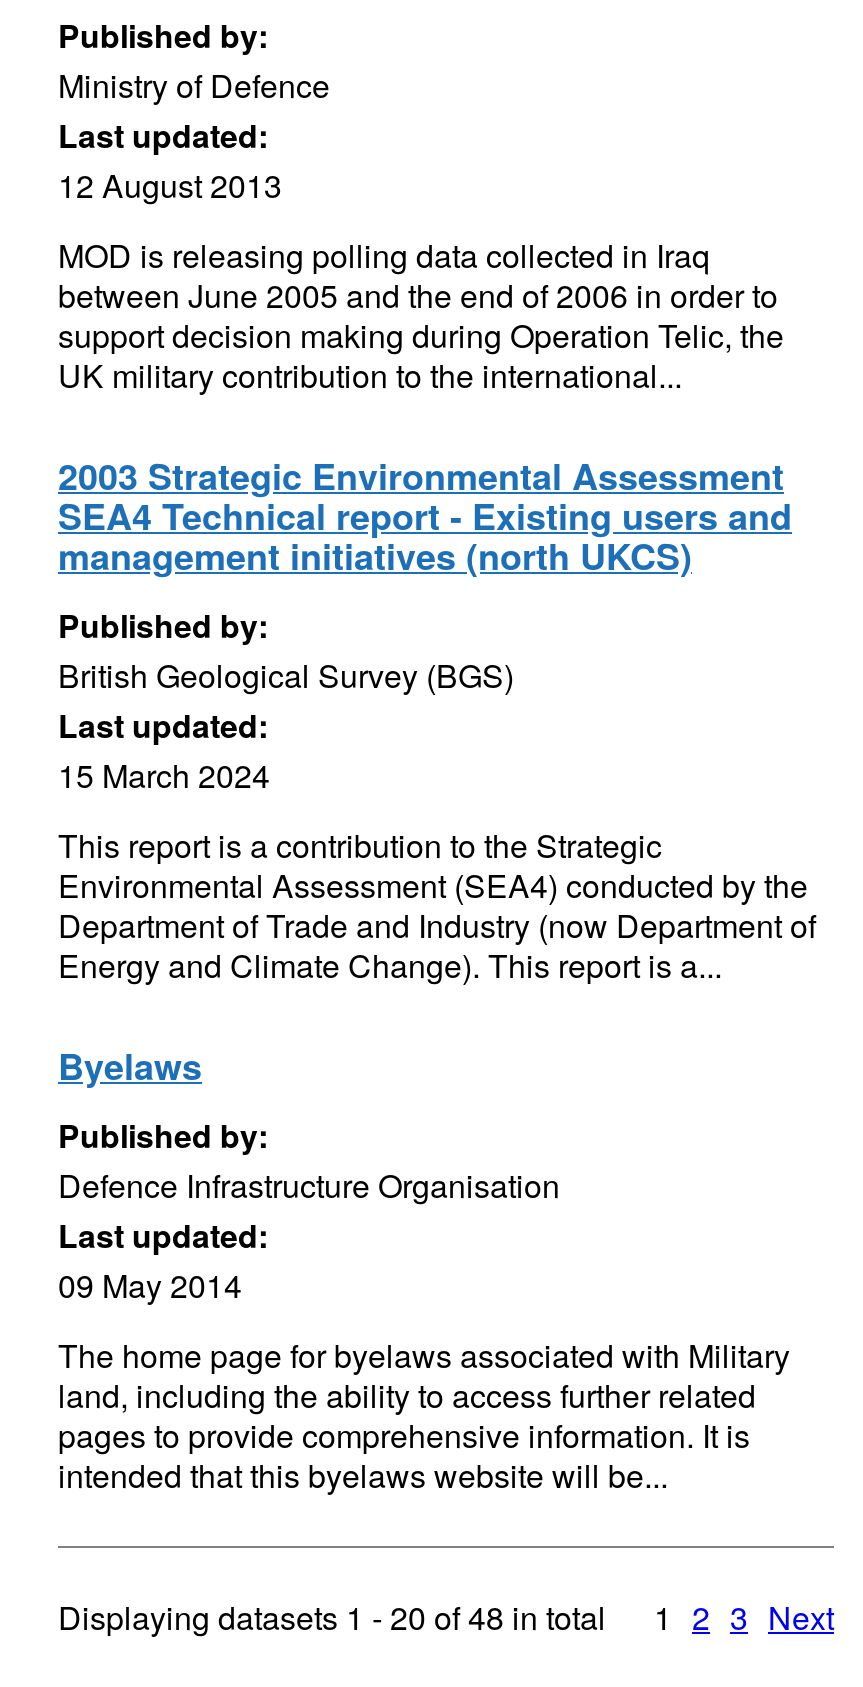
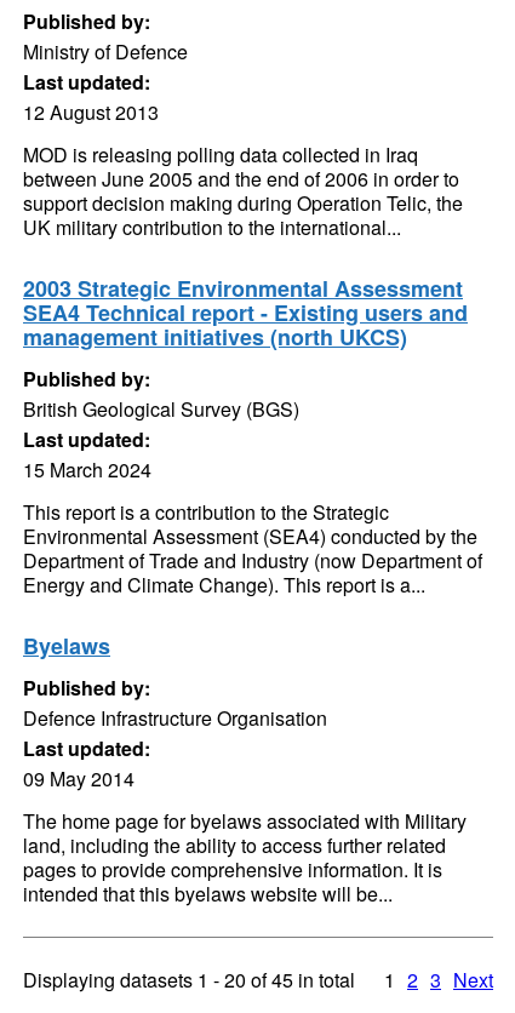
- Displaying datasets 1 - 20 of 48 in total
+ Displaying datasets 1 - 20 of 45 in total
